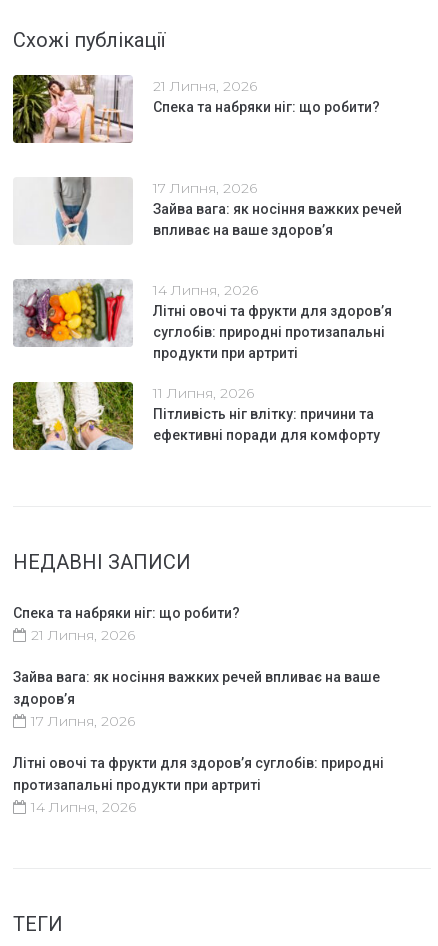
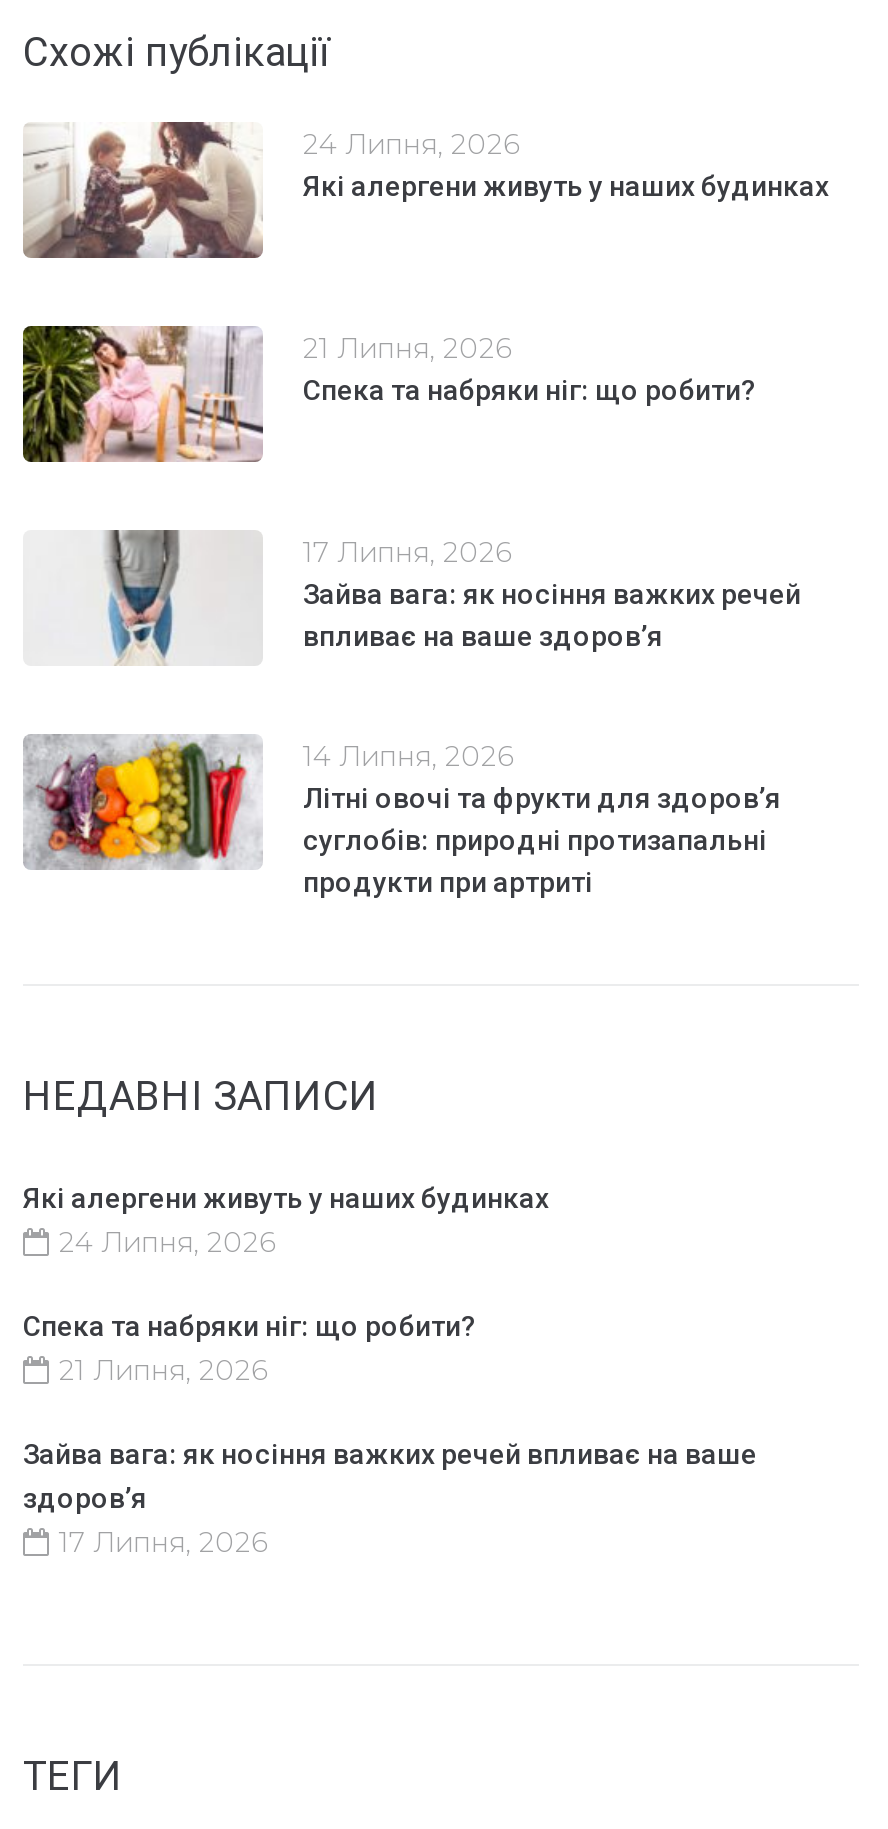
+ [image]
+ 24 Липня, 2026
+ Які алергени живуть у наших будинках

moved down: [image] | 21 Липня, 2026 | Спека та набряки ніг: що робити? | ... | суглобів: природні протизапальні | продукти при артриті

- [image]
- 11 Липня, 2026
- Пітливість ніг влітку: причини та
- ефективні поради для комфорту

+ Які алергени живуть у наших будинках
+ 24 Липня, 2026

moved down: Спека та набряки ніг: що робити? | 21 Липня, 2026 | Зайва вага: як носіння важких речей впливає на ваше | здоров’я | 17 Липня, 2026

- Літні овочі та фрукти для здоров’я суглобів: природні
- протизапальні продукти при артриті
- 14 Липня, 2026
